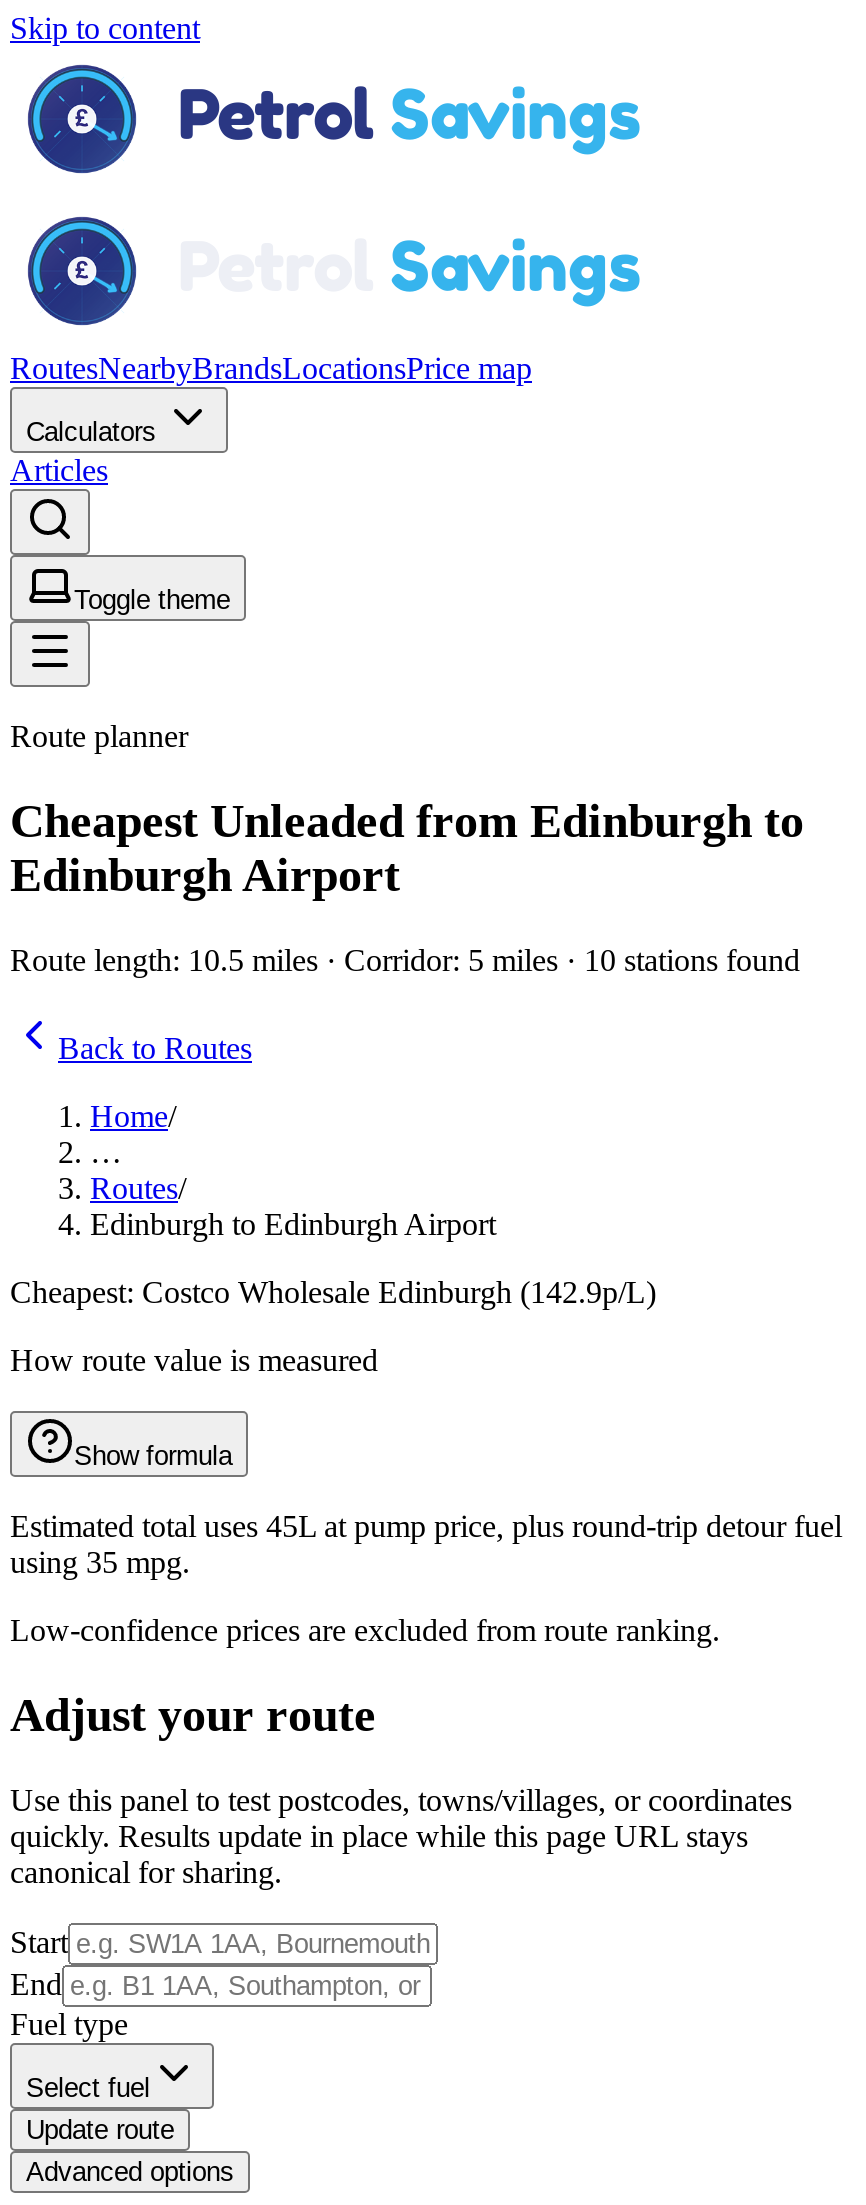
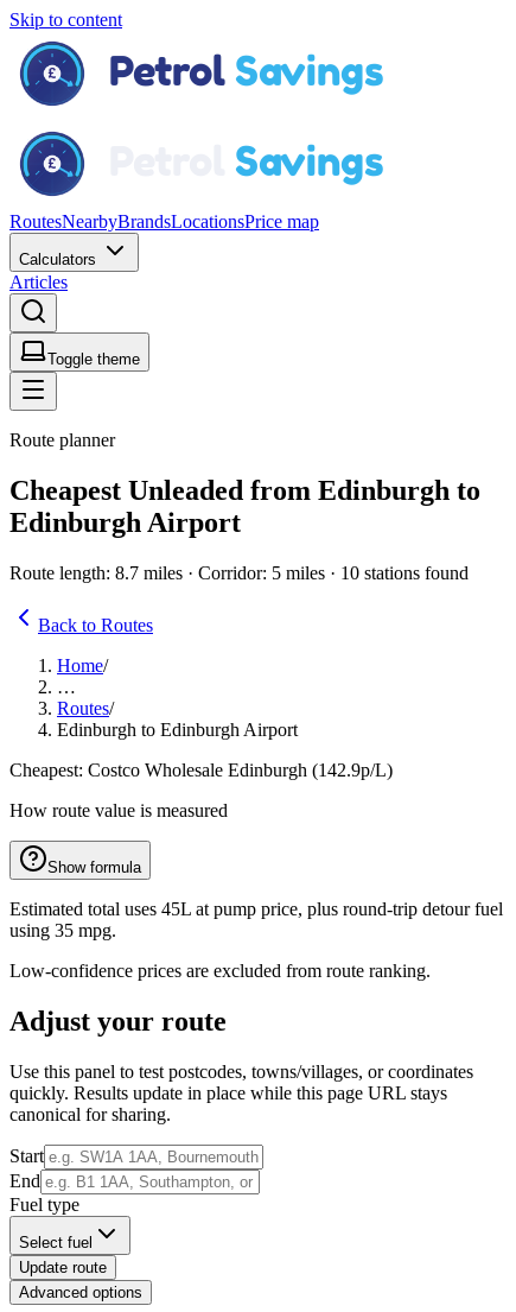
- Route length: 10.5 miles · Corridor: 5 miles · 10 stations found
+ Route length: 8.7 miles · Corridor: 5 miles · 10 stations found
